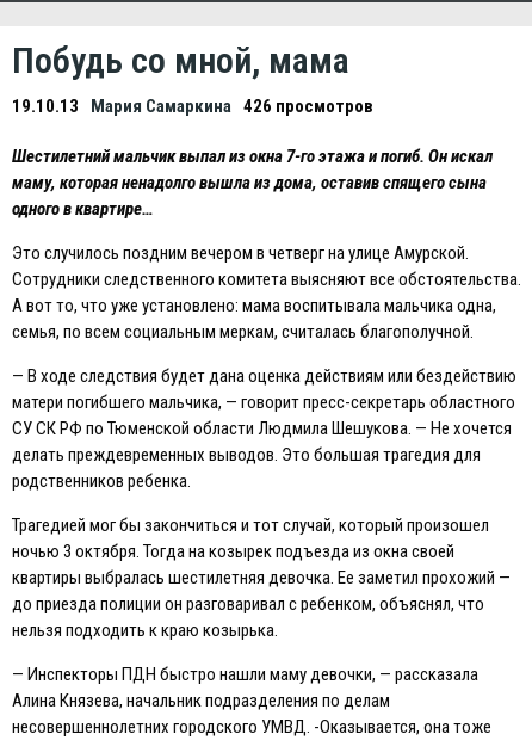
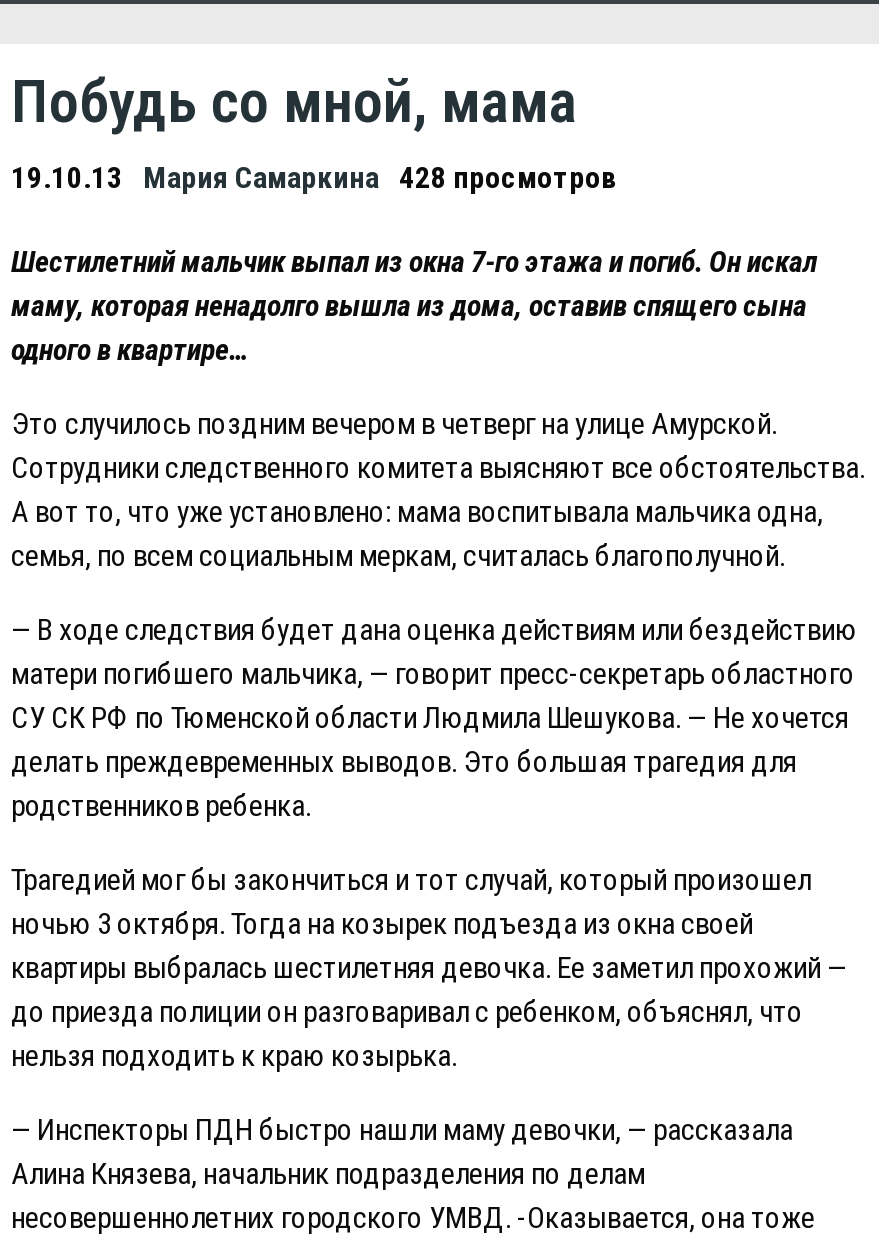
- 19.10.13 Мария Самаркина 426 просмотров
+ 19.10.13 Мария Самаркина 428 просмотров
